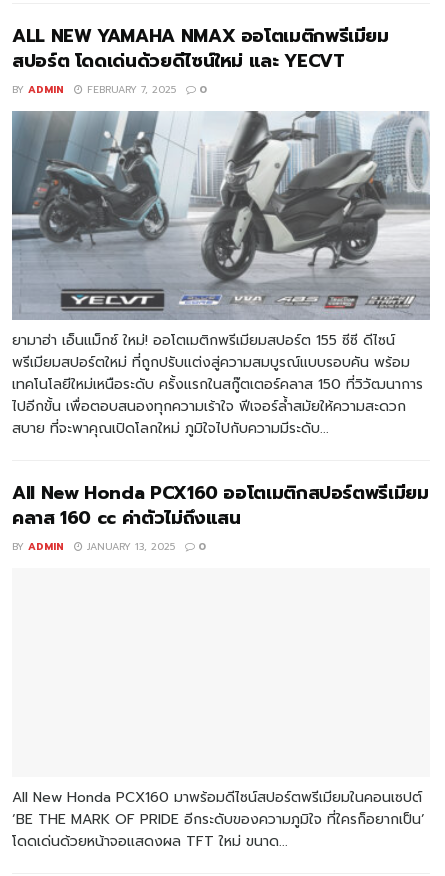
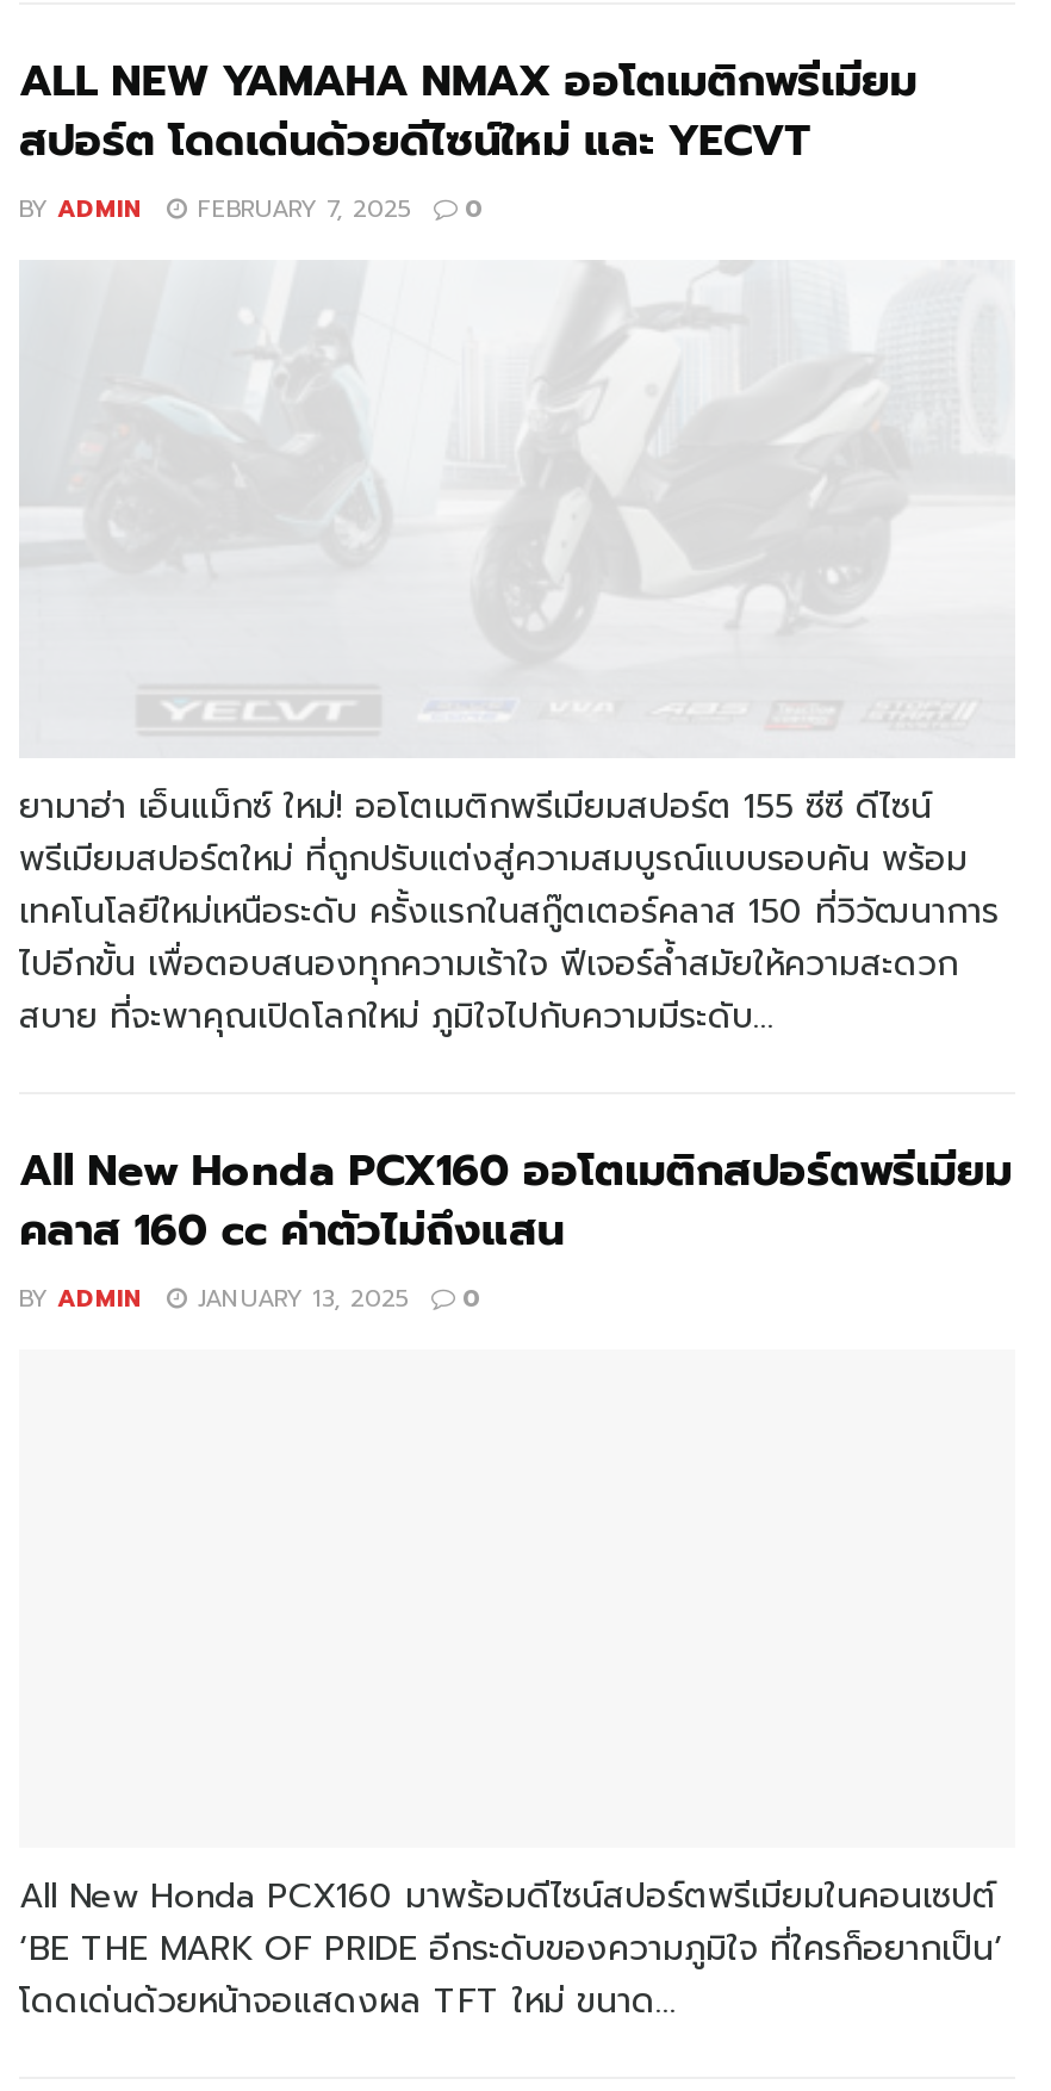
- [image]
